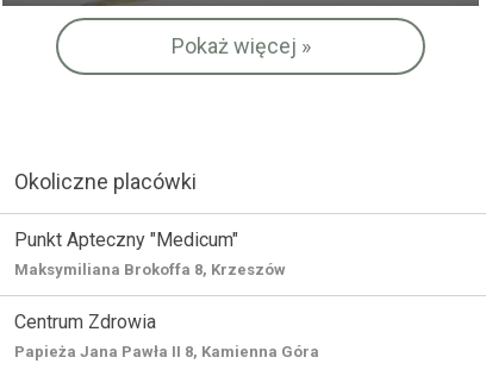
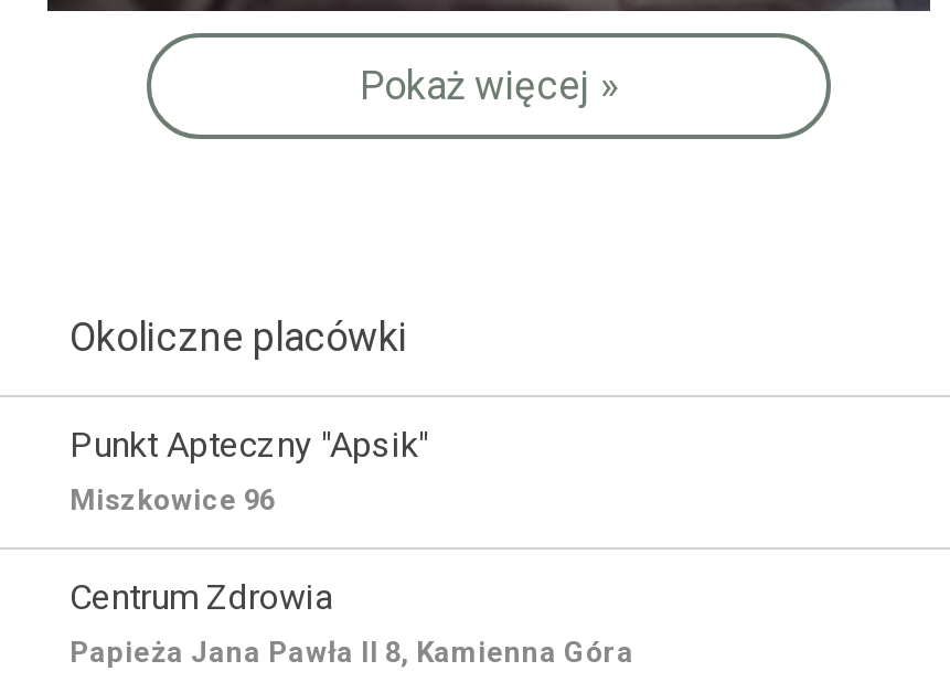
- Punkt Apteczny "Medicum"
- Maksymiliana Brokoffa 8, Krzeszów
+ Punkt Apteczny "Apsik"
+ Miszkowice 96
